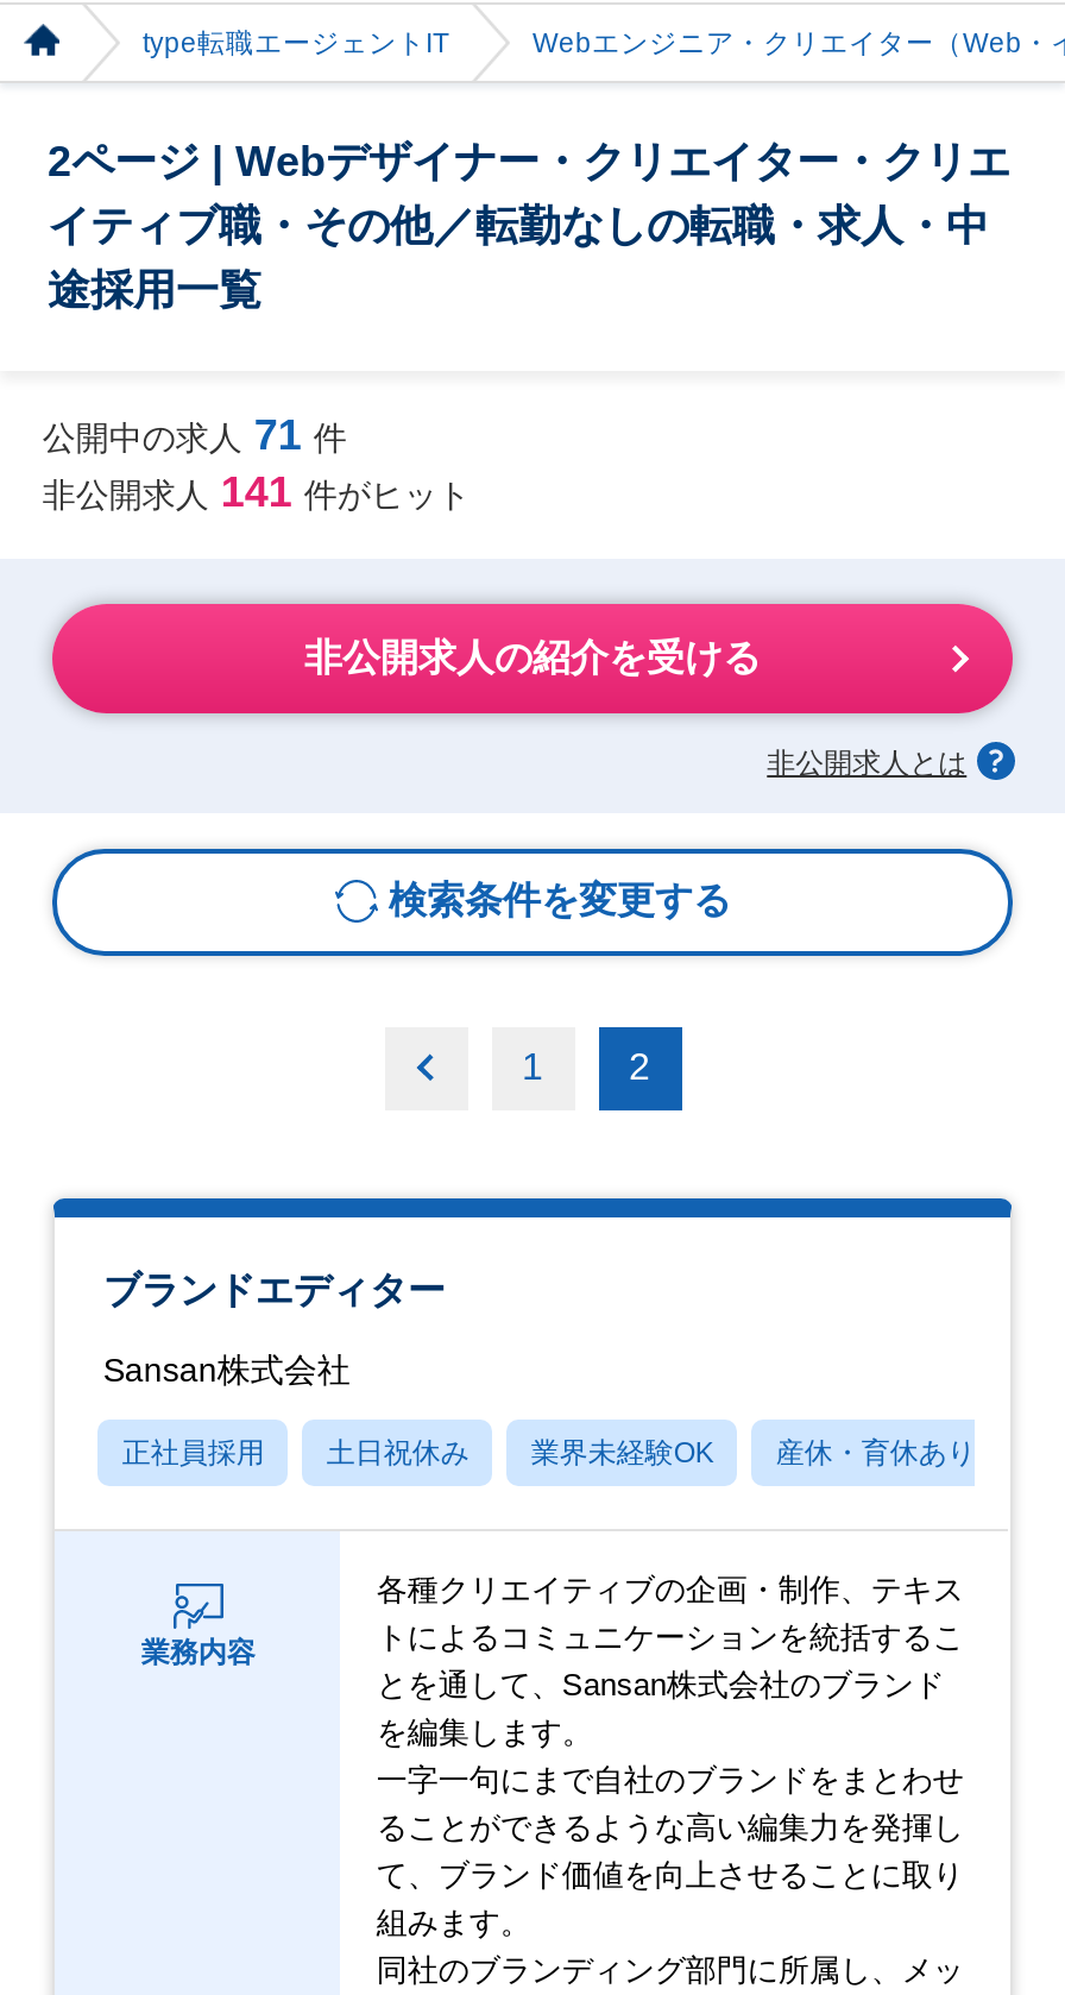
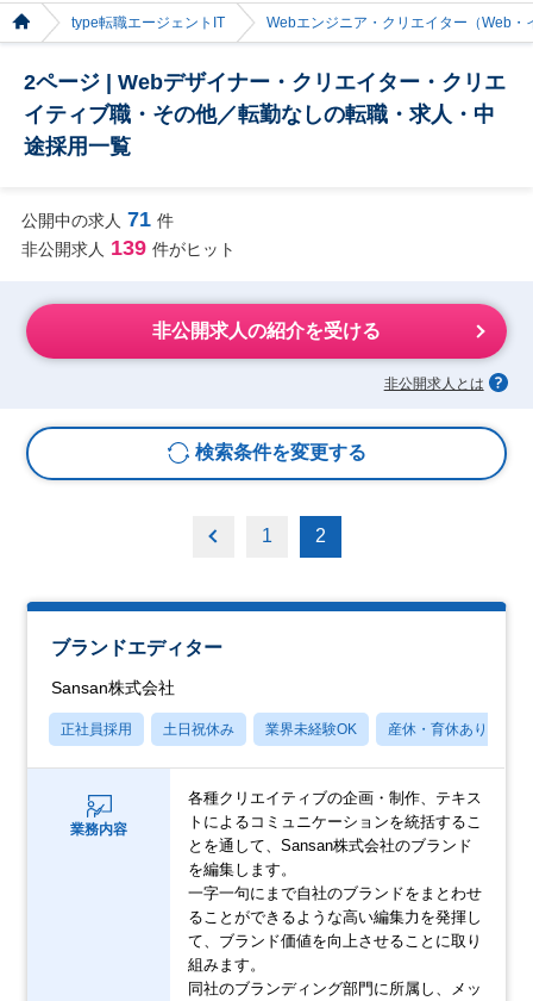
- 非公開求人 141 件がヒット
+ 非公開求人 139 件がヒット
